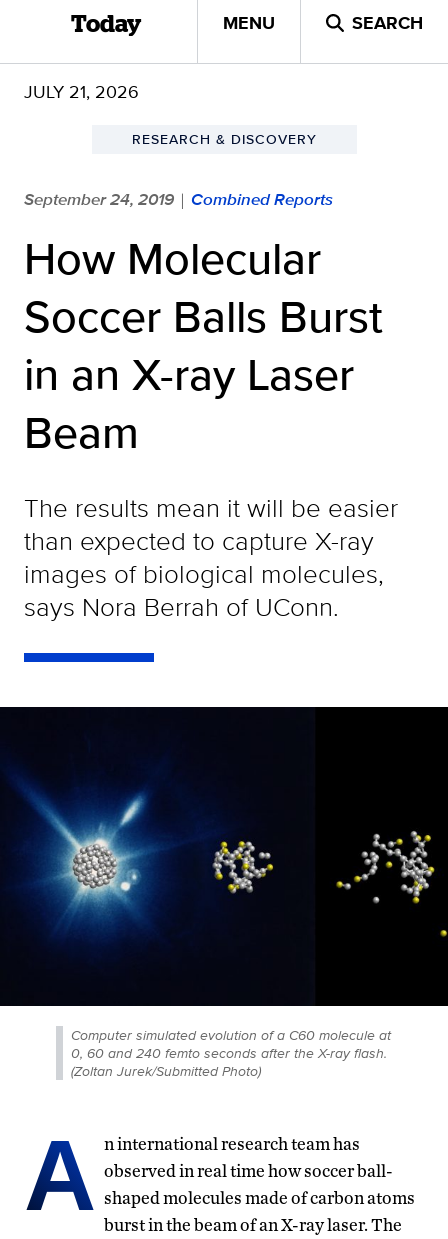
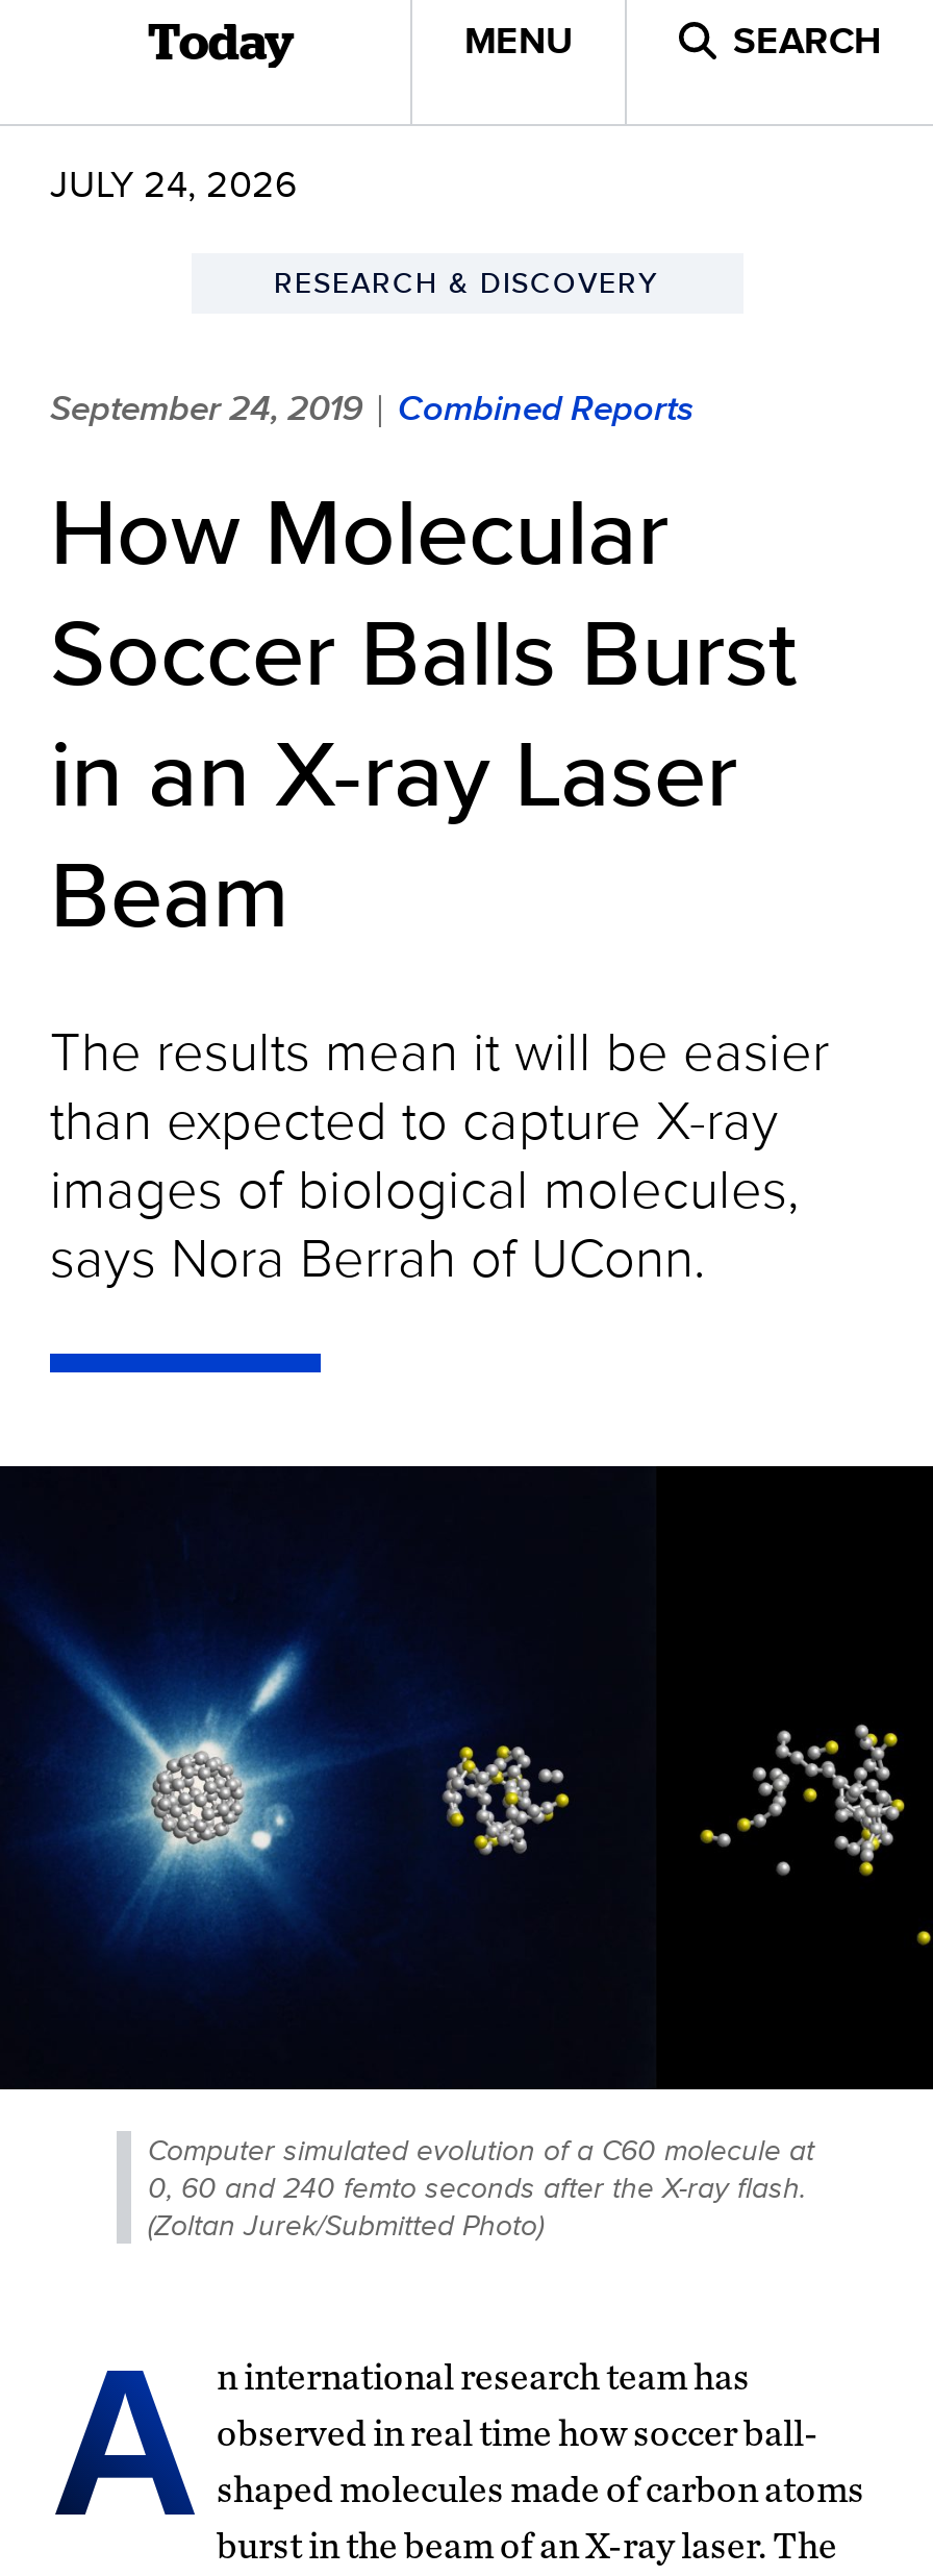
- JULY 21, 2026
+ JULY 24, 2026
